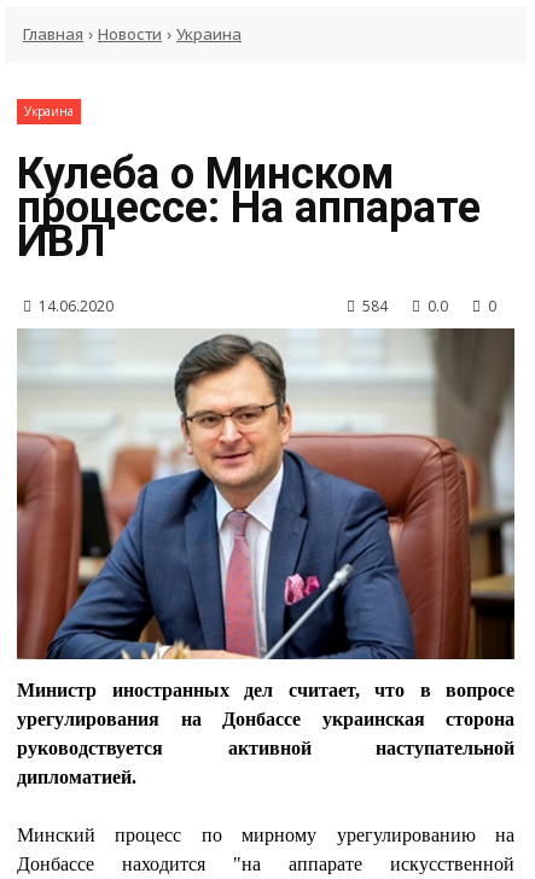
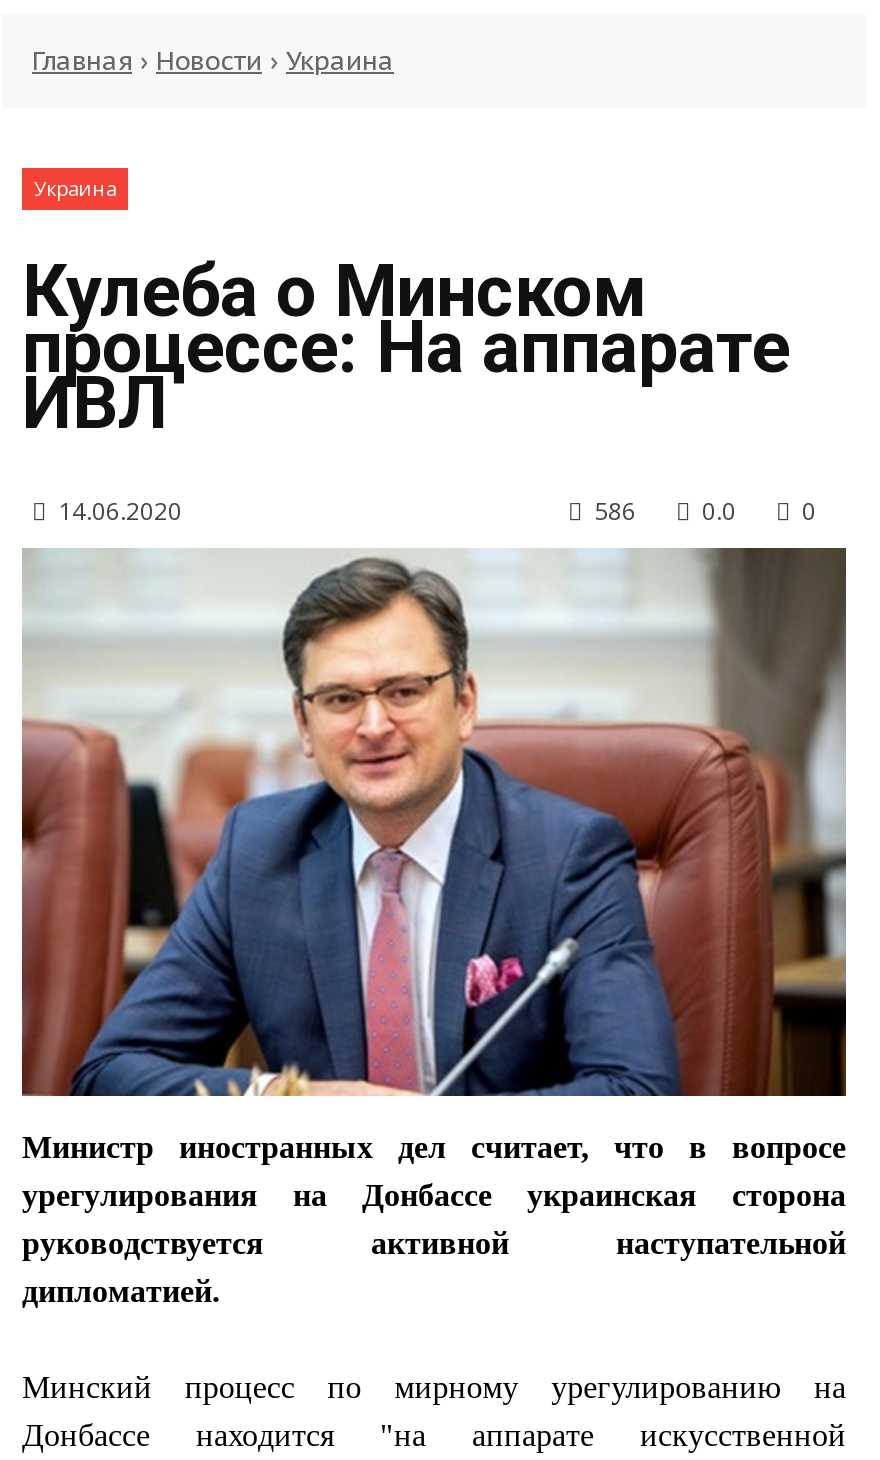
- 584 0.0 0
+ 586 0.0 0
